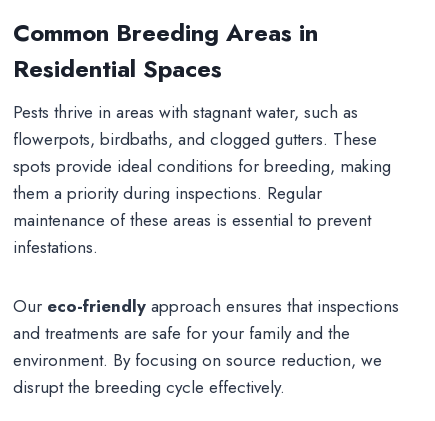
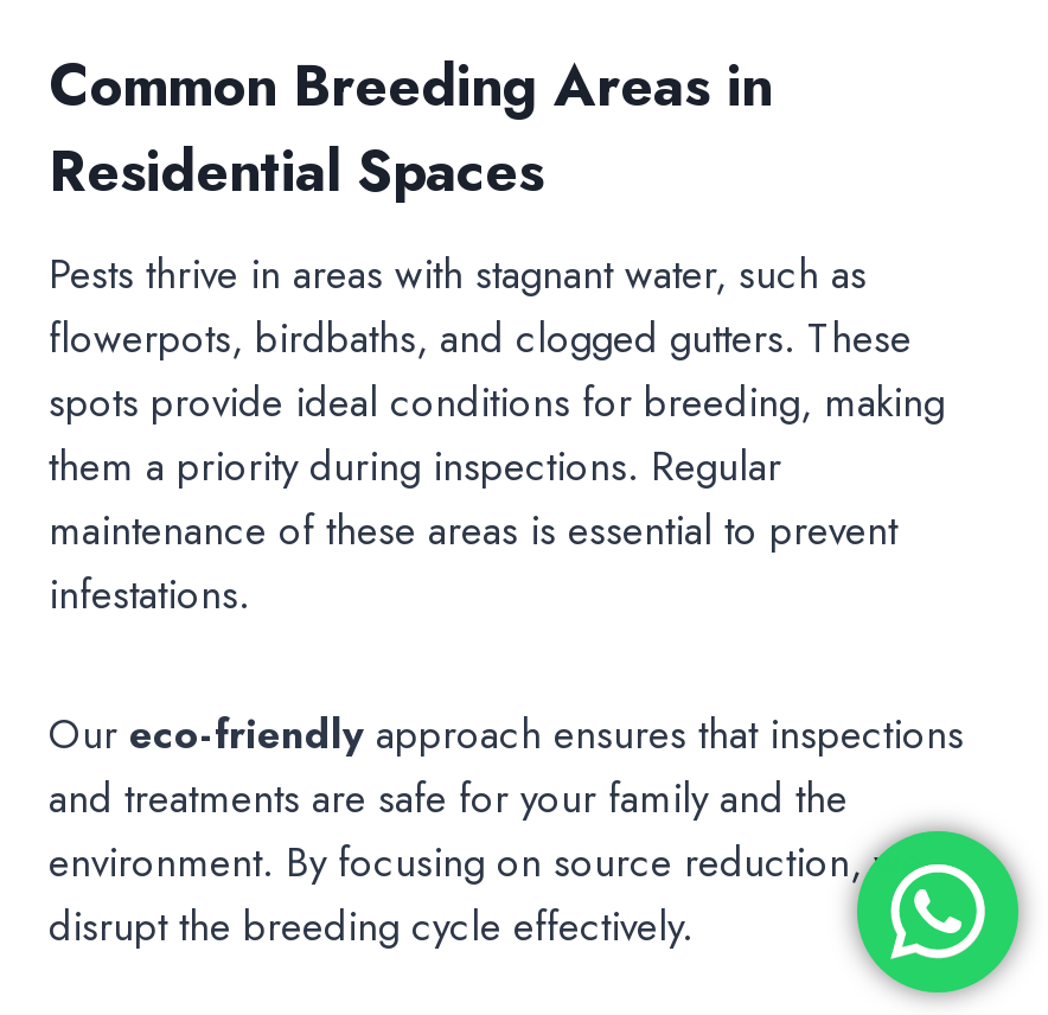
+ [image]
